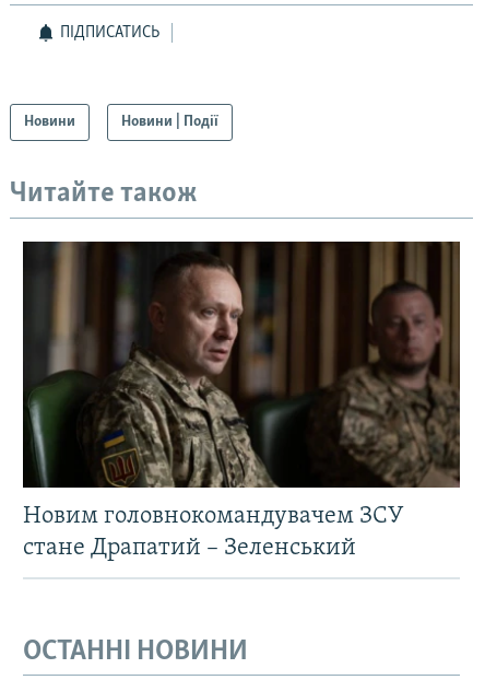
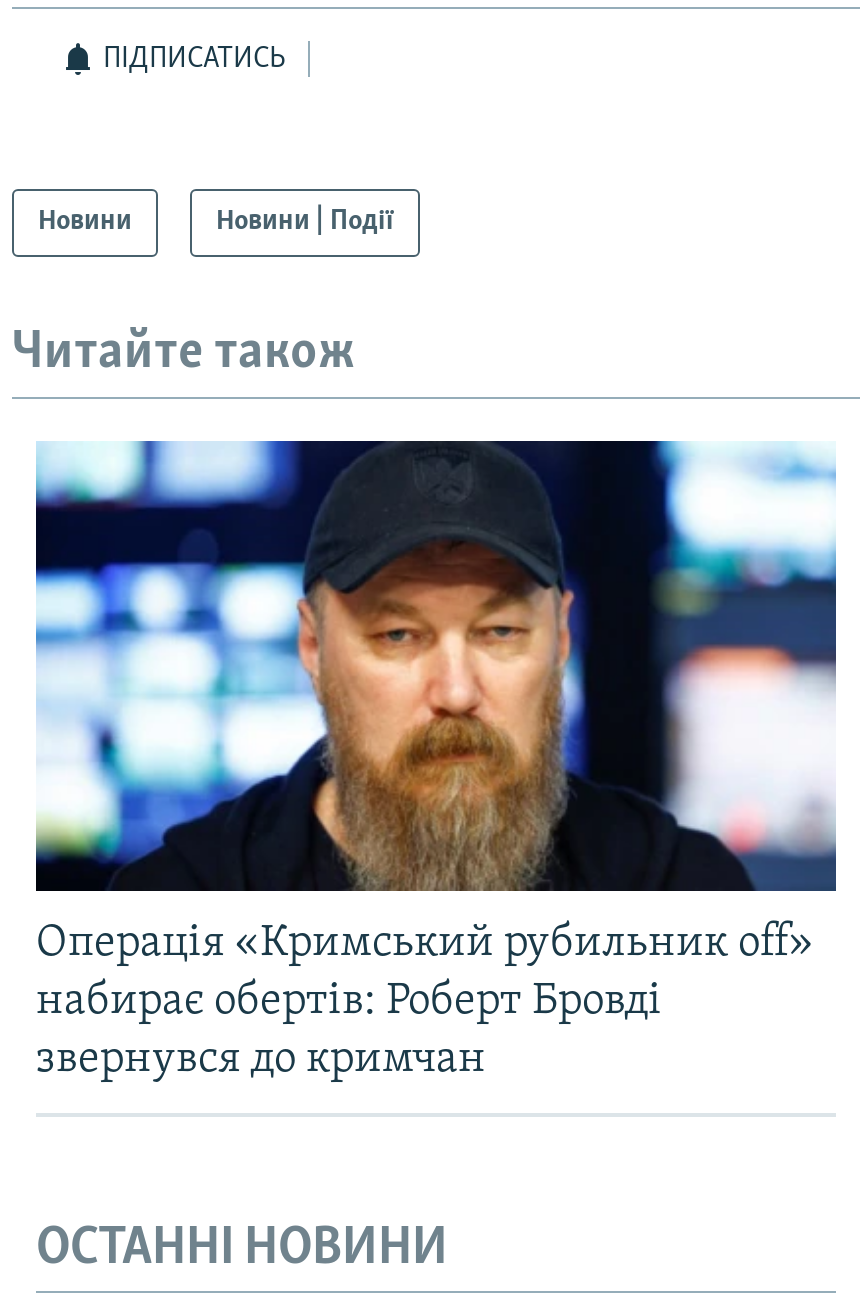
- [image]
- Новим головнокомандувачем ЗСУ
- стане Драпатий – Зеленський
+ [image]
+ Операція «Кримський рубильник off»
+ набирає обертів: Роберт Бровді
+ звернувся до кримчан
